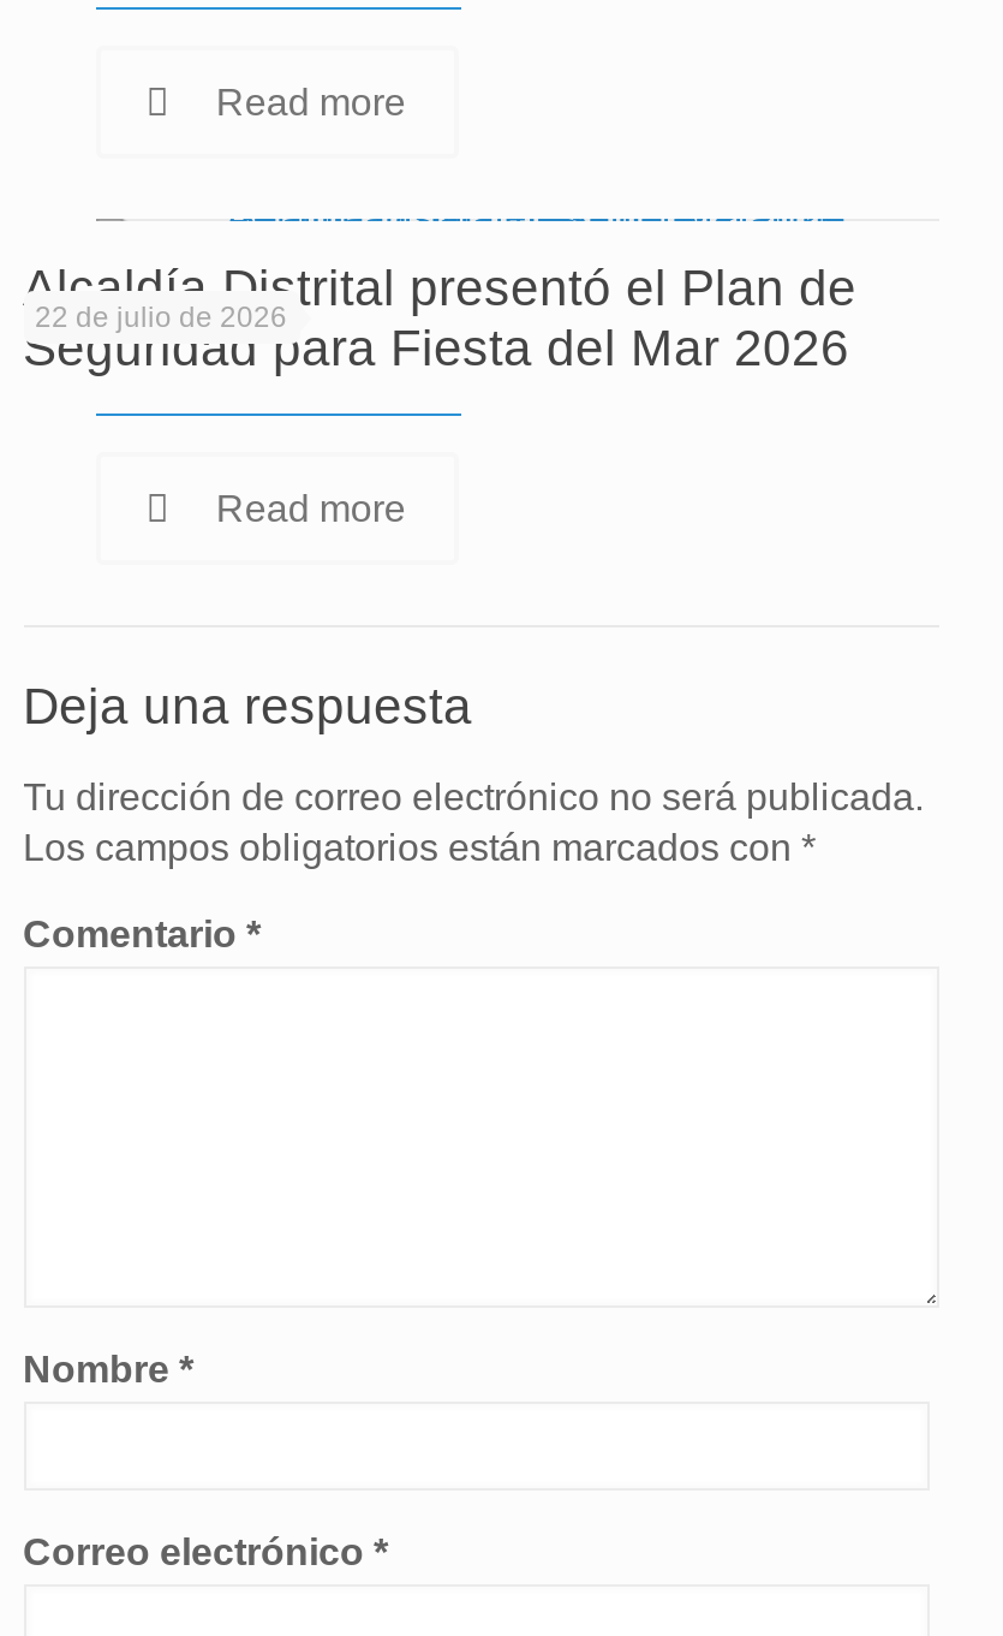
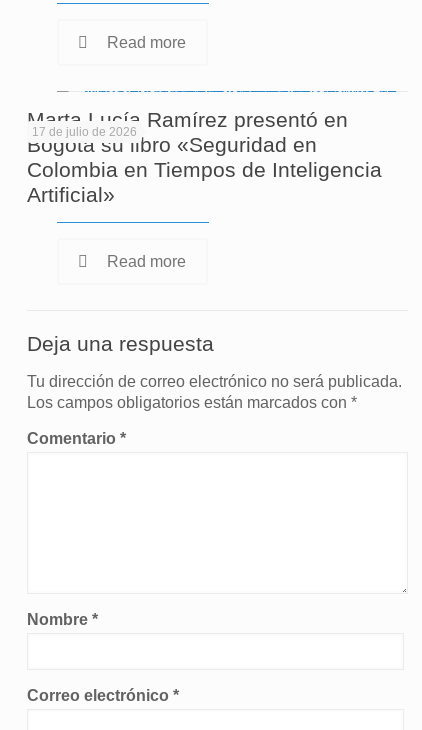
- Alcaldía Distrital presentó el Plan de
- Seguridad para Fiesta del Mar 2026
+ Marta Lucía Ramírez presentó en
+ Bogotá su libro «Seguridad en
+ Colombia en Tiempos de Inteligencia
+ Artificial»

- 22 de julio de 2026
+ 17 de julio de 2026
